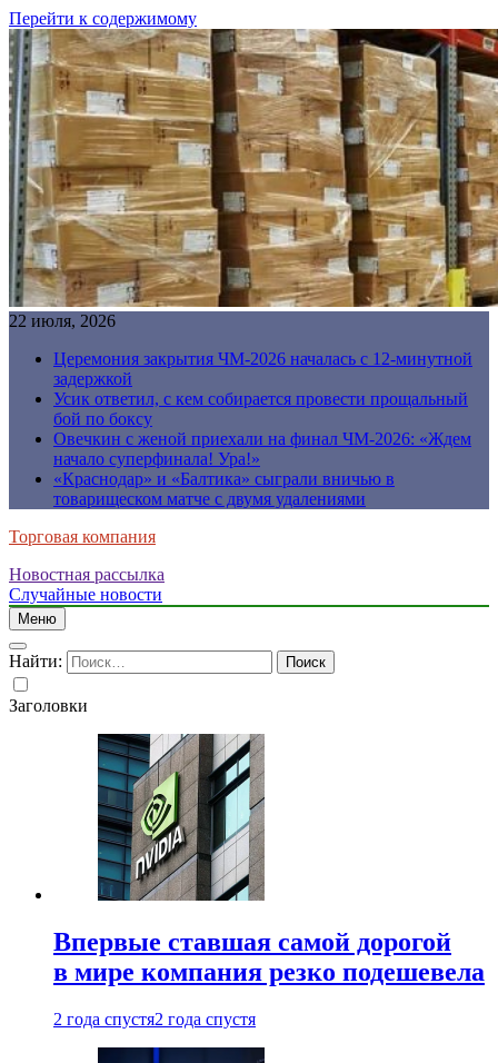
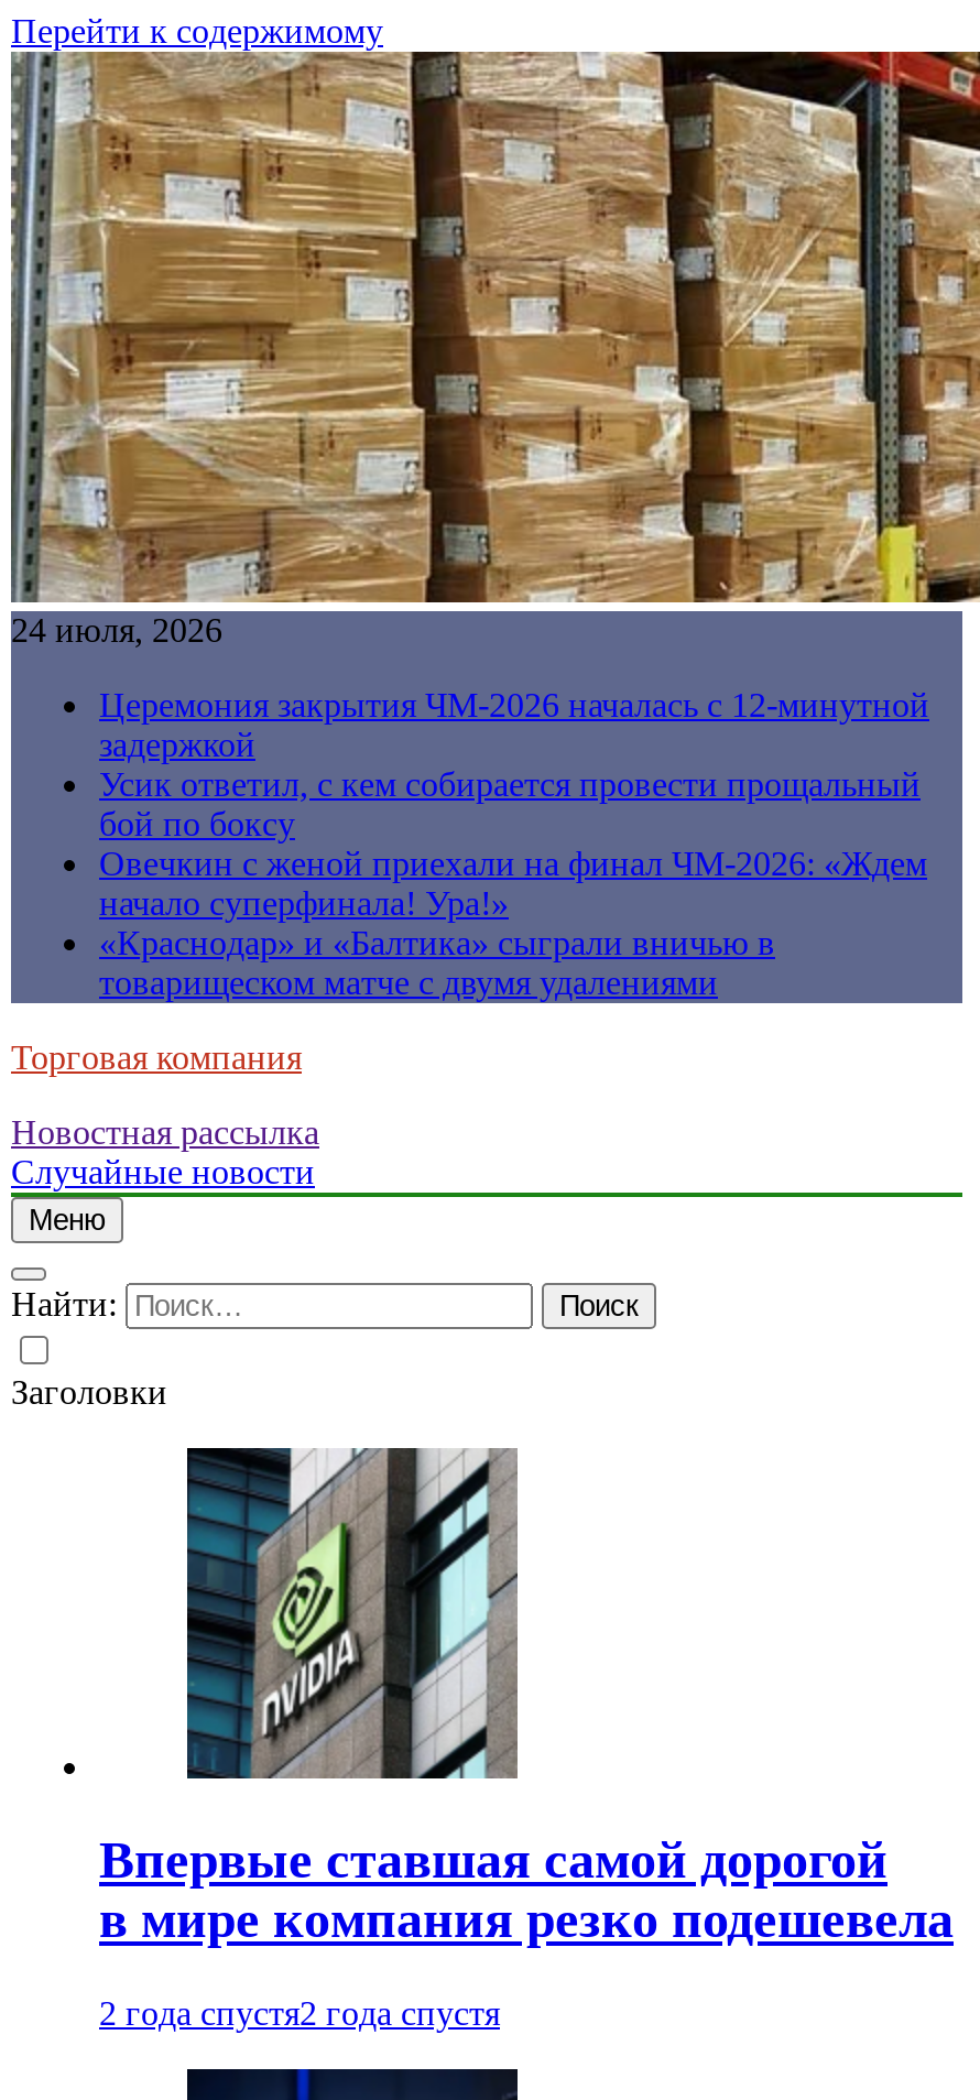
- 22 июля, 2026
+ 24 июля, 2026
